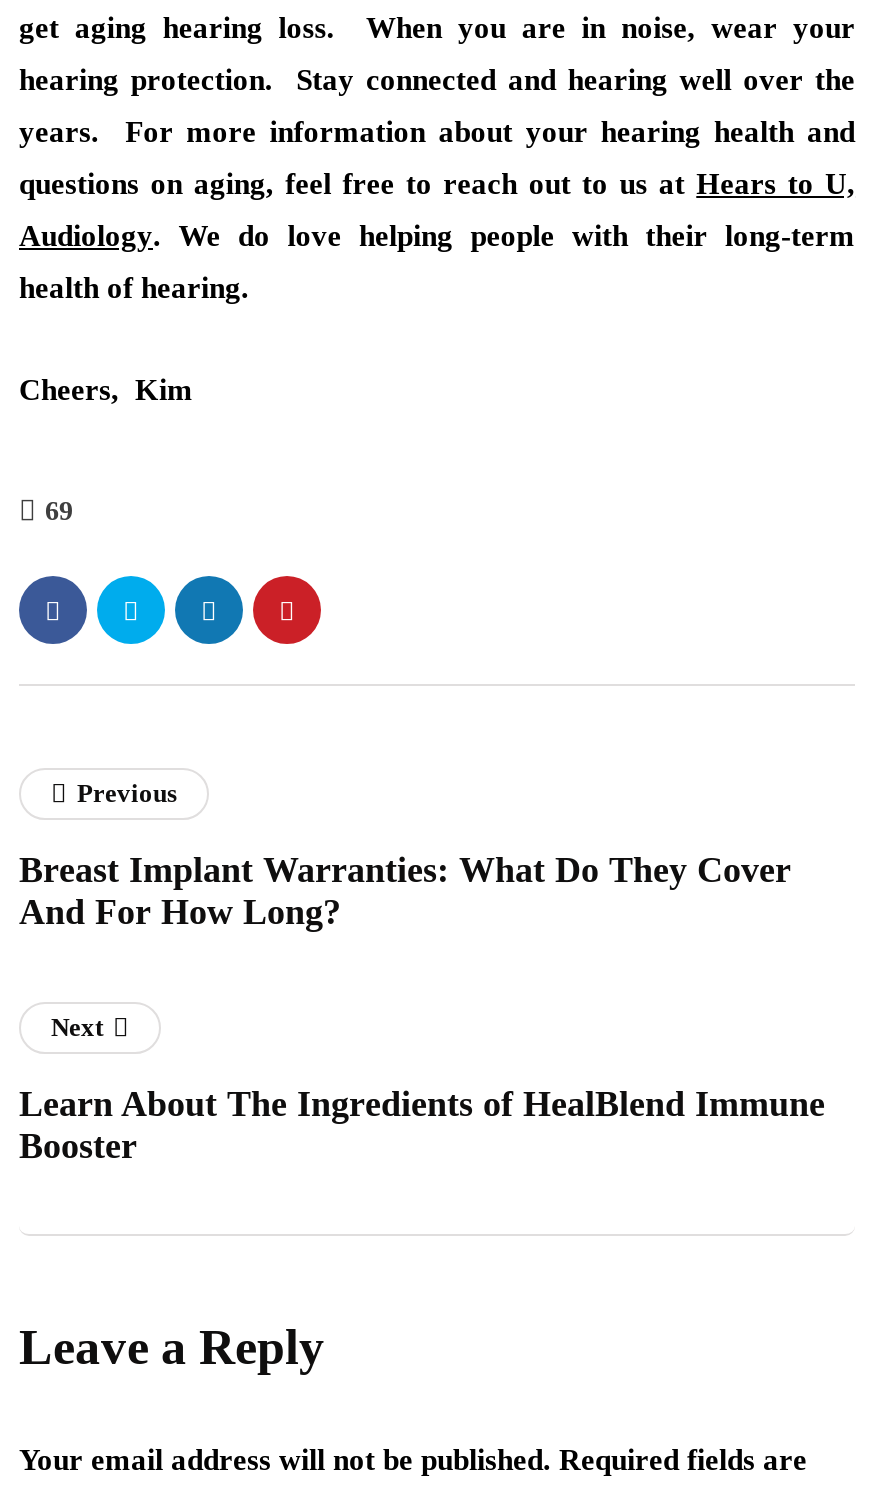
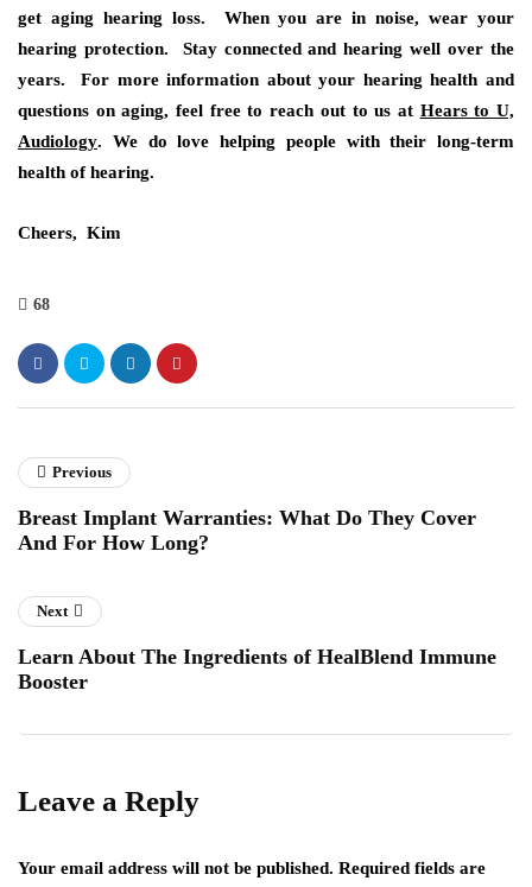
- 69
+ 68
